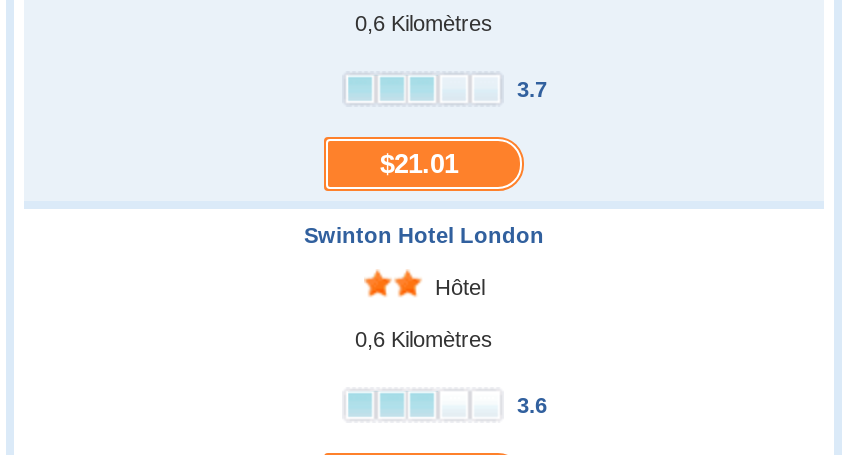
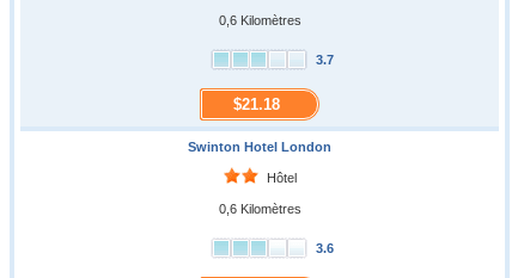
- $21.01
+ $21.18
